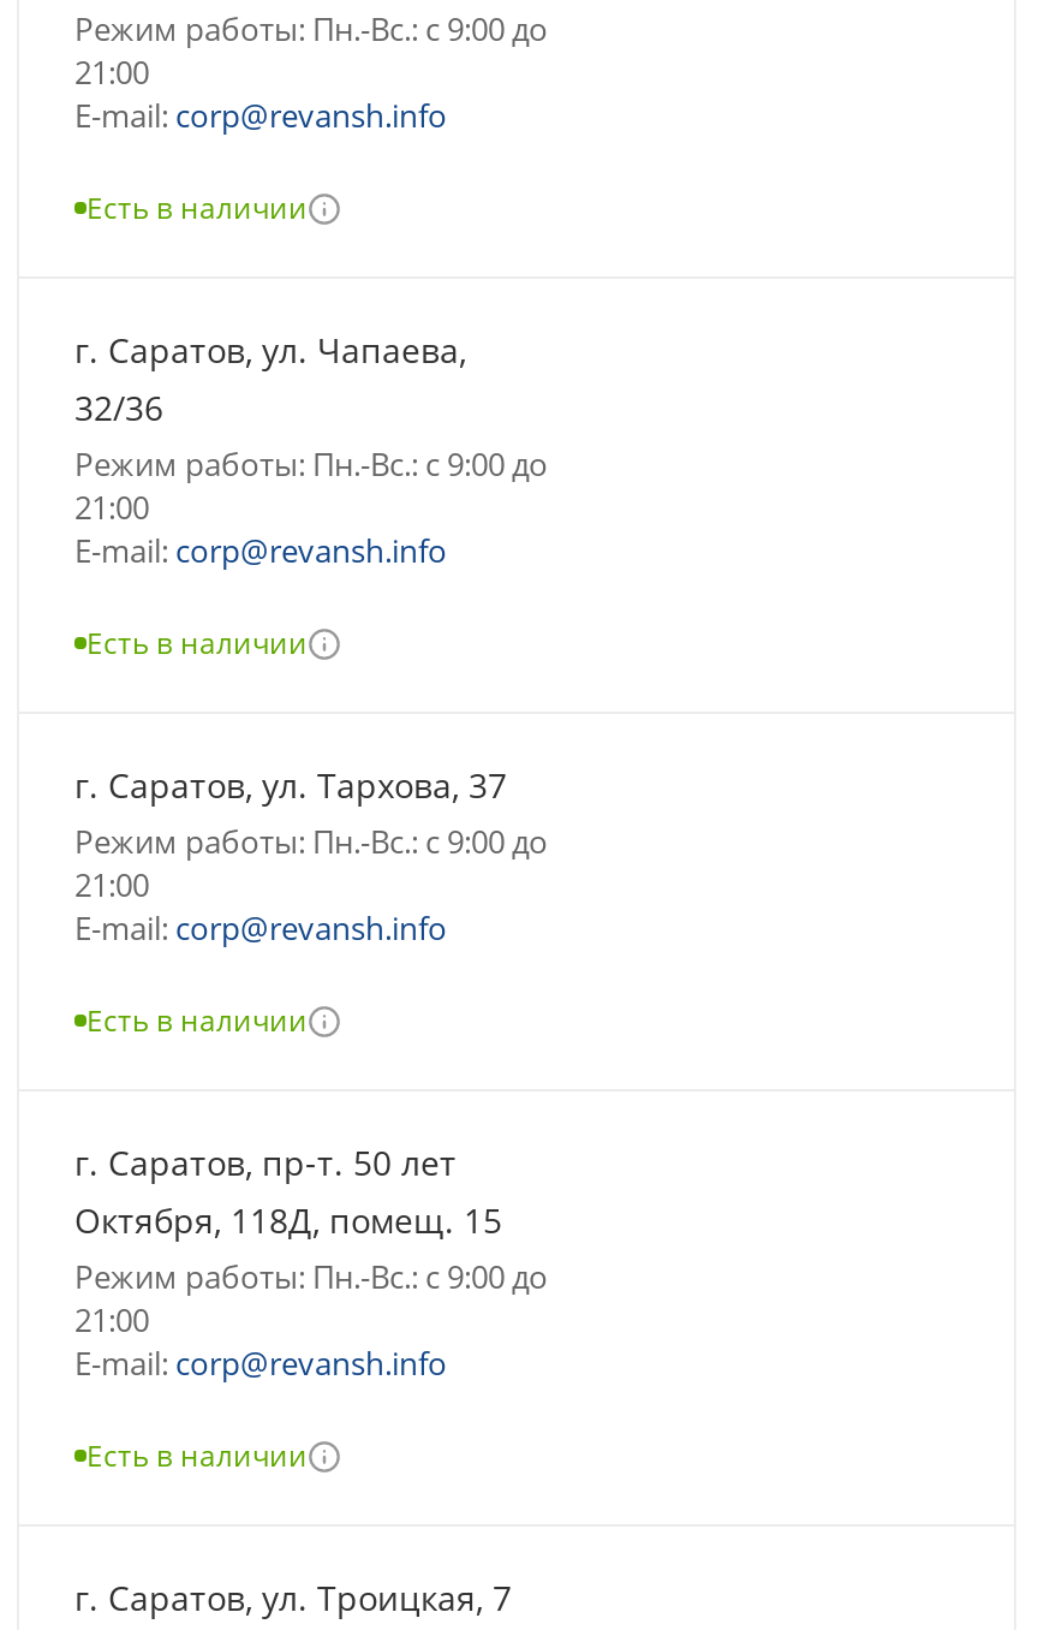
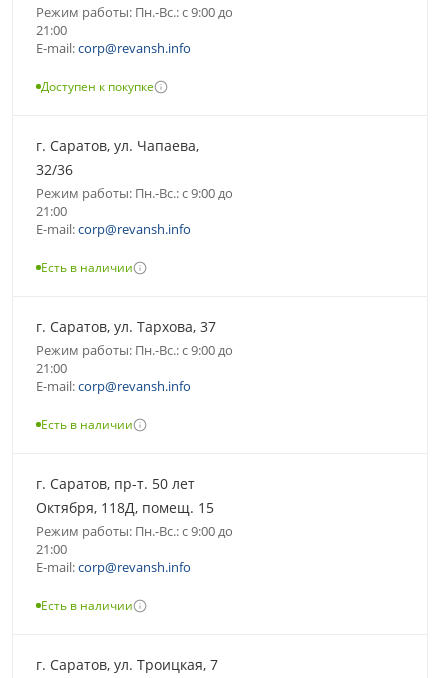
- Есть в наличии
+ Доступен к покупке
